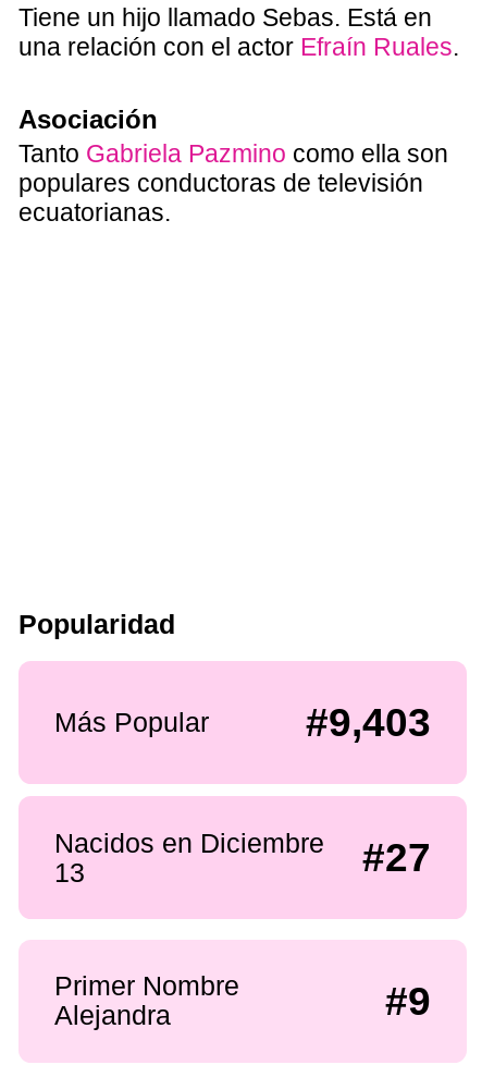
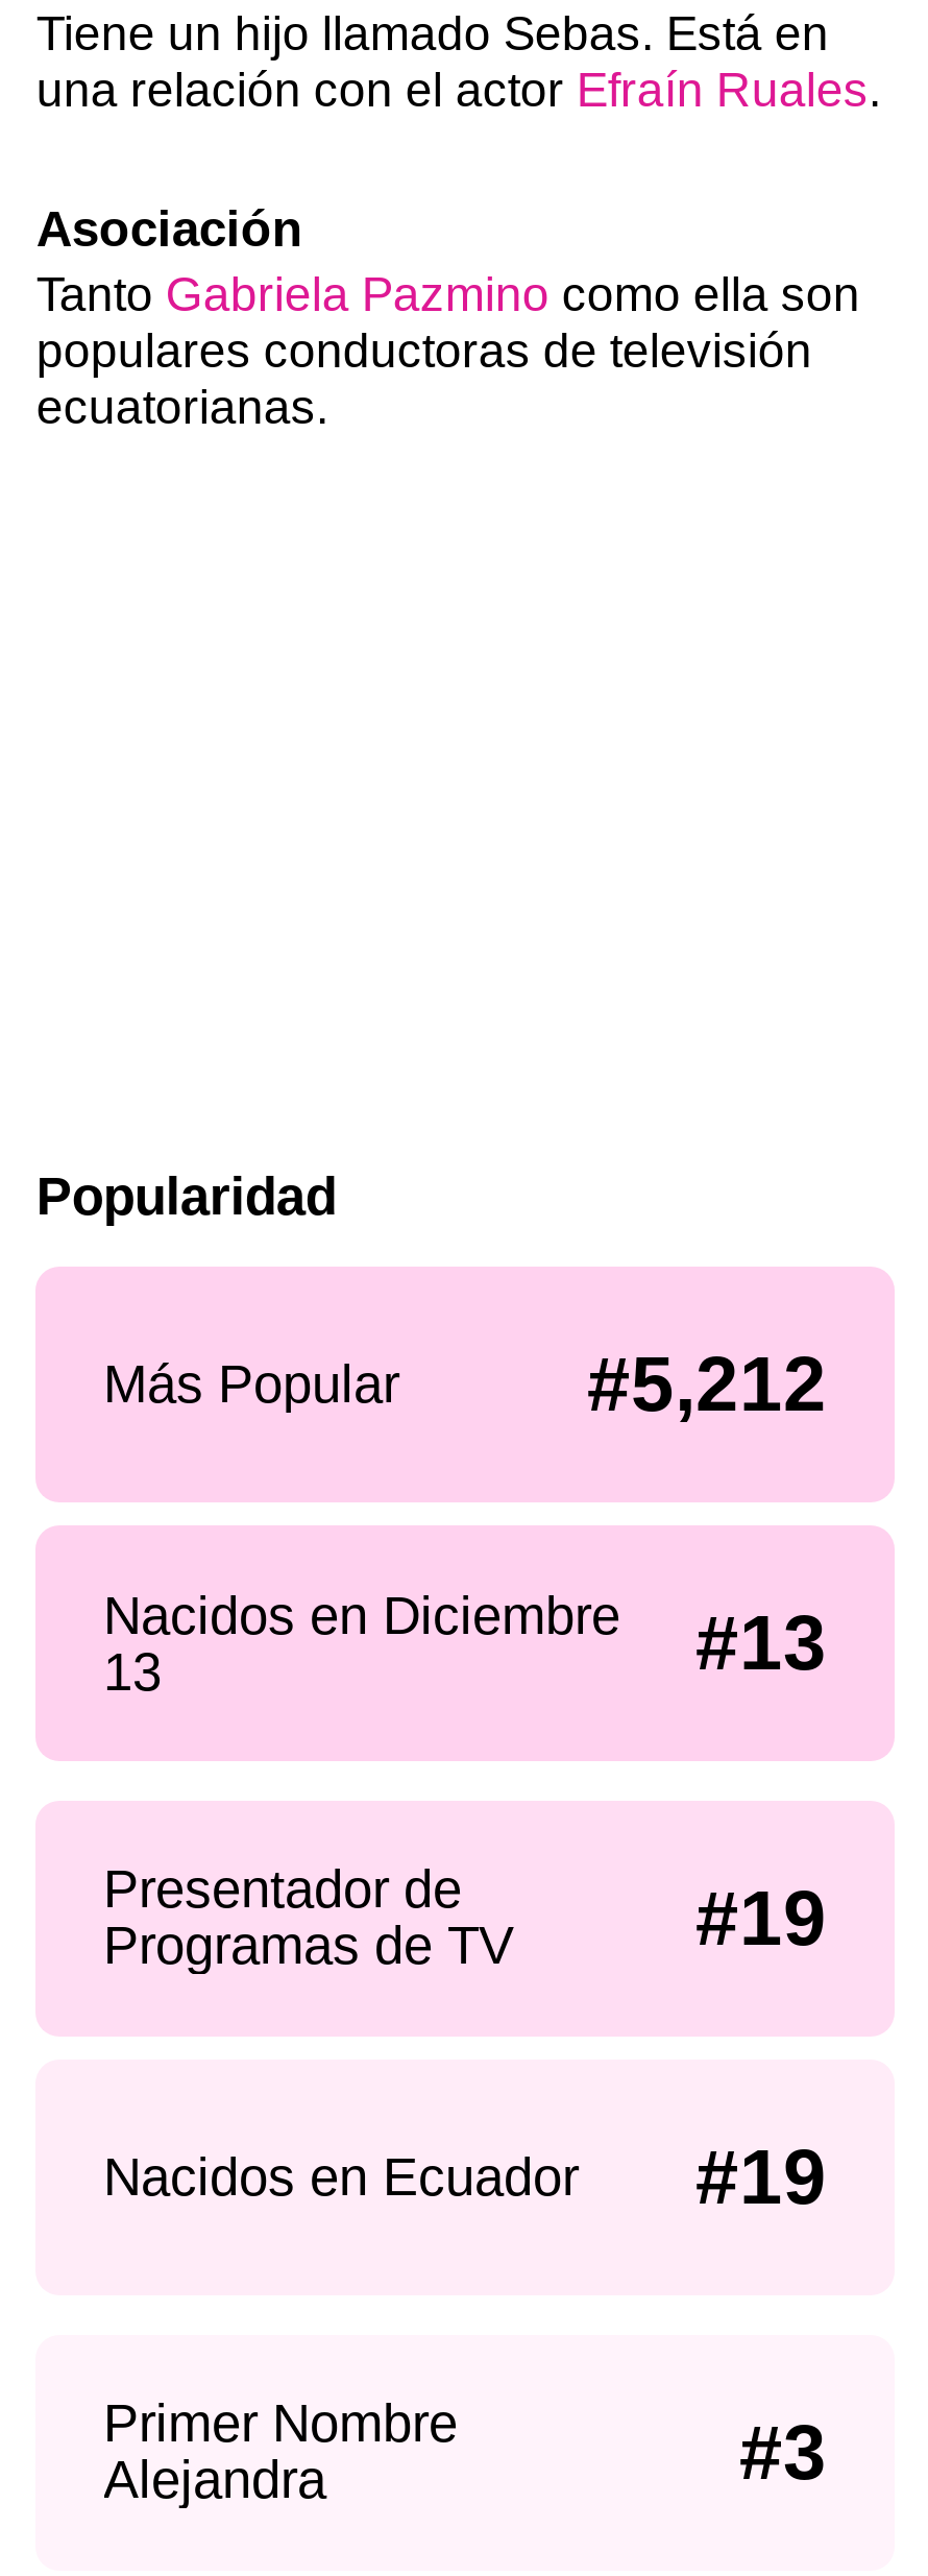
- #9,403
+ #5,212

- #27
+ #13
+ Presentador de
+ Programas de TV
+ #19
+ Nacidos en Ecuador
+ #19

- #9
+ #3
